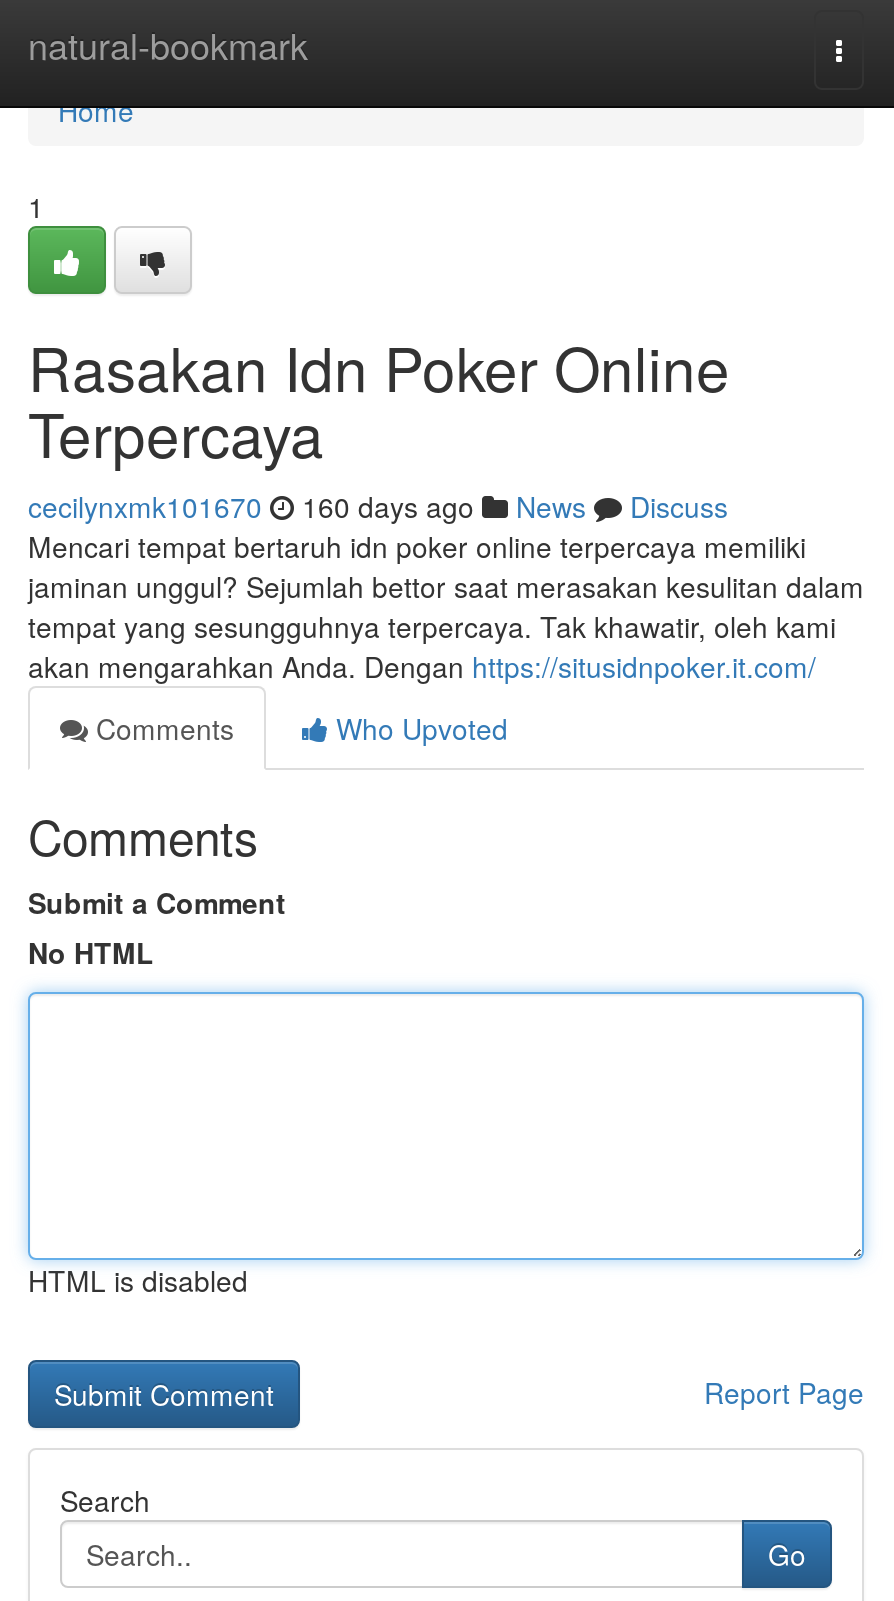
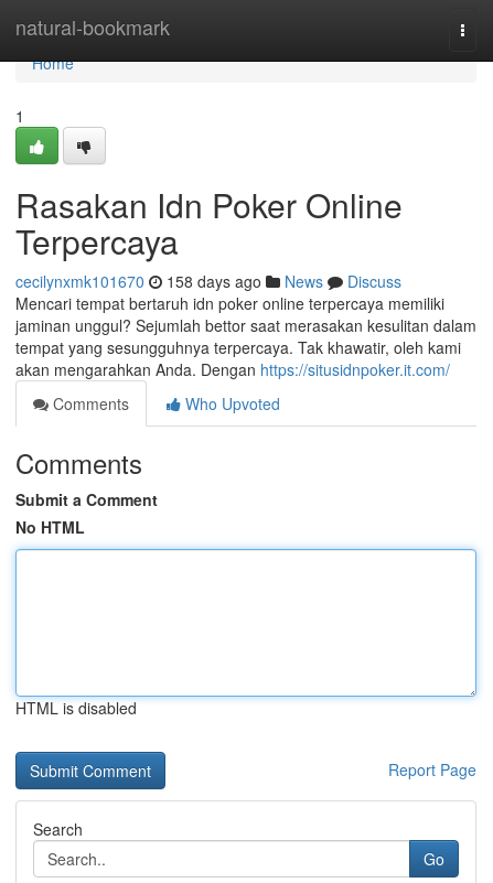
- cecilynxmk101670 160 days ago News Discuss
+ cecilynxmk101670 158 days ago News Discuss
